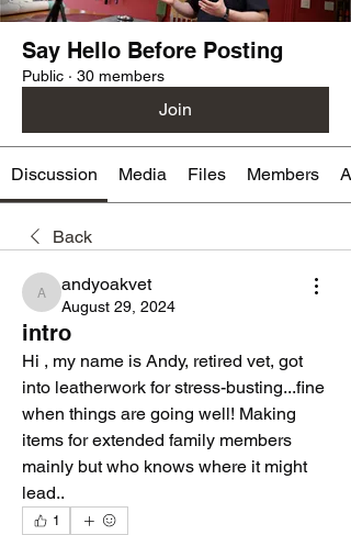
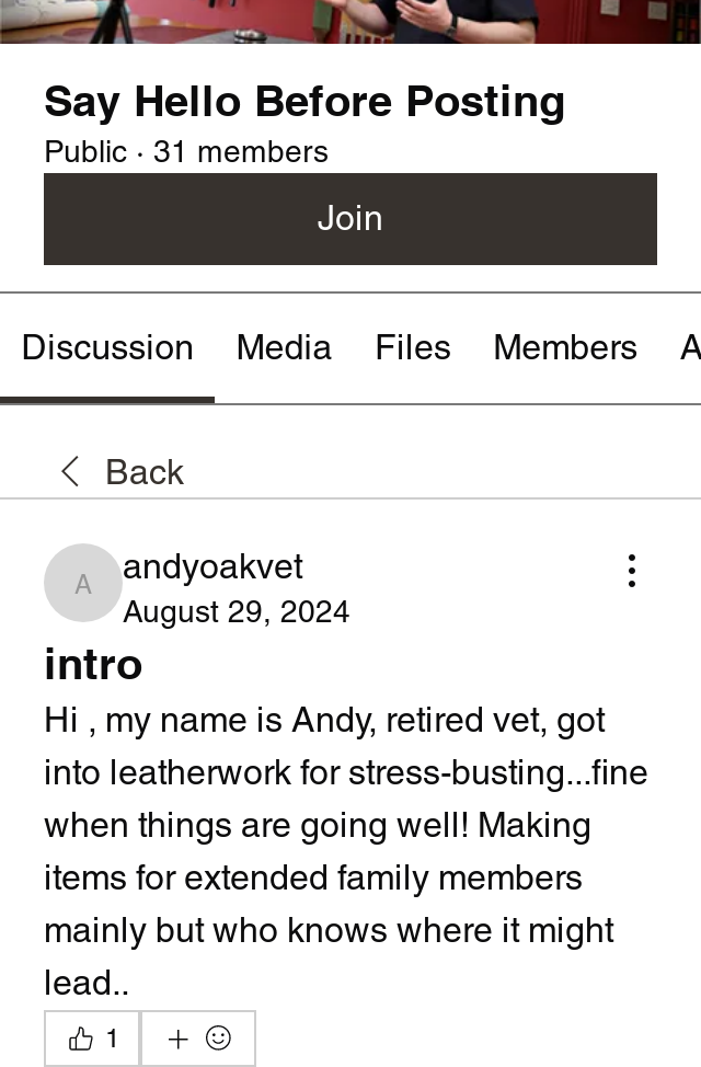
- Public · 30 members
+ Public · 31 members
